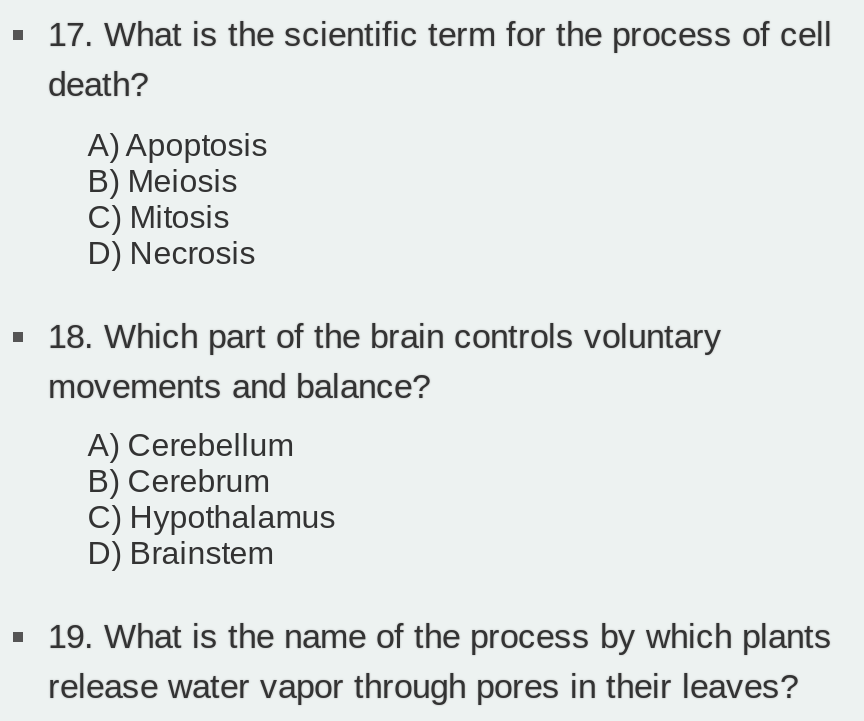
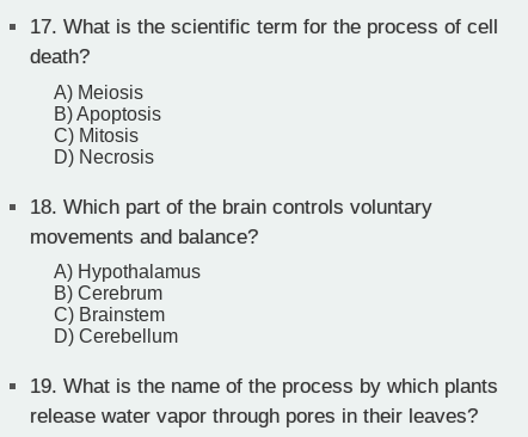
- A) Apoptosis
+ A) Meiosis

- B) Meiosis
+ B) Apoptosis

- A) Cerebellum
+ A) Hypothalamus

- C) Hypothalamus
+ C) Brainstem

- D) Brainstem
+ D) Cerebellum
